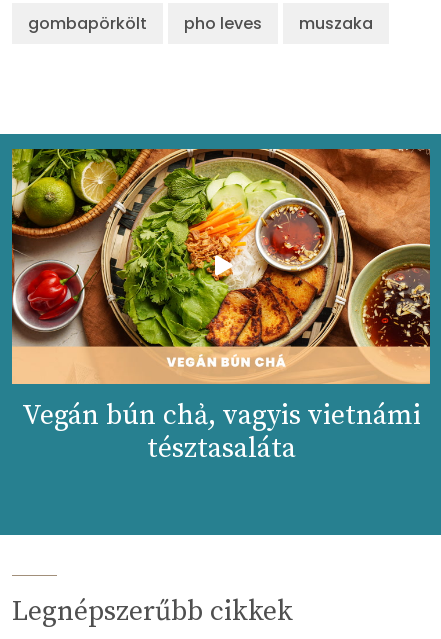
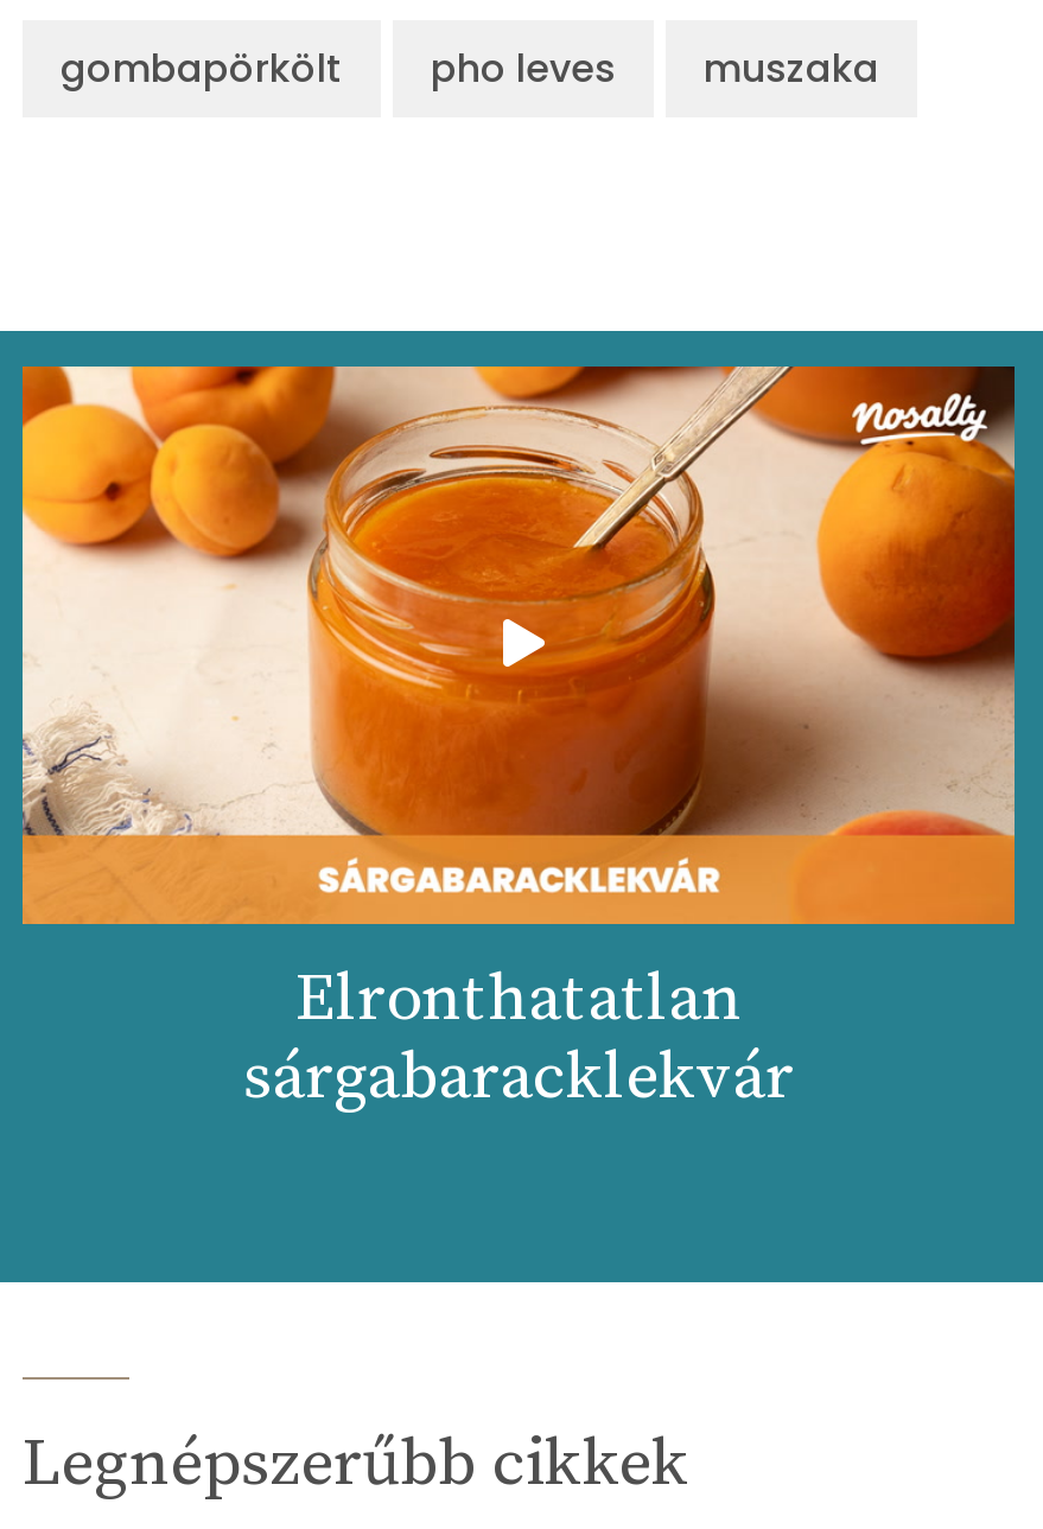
- [image]
- Vegán bún chả, vagyis vietnámi
- tésztasaláta
+ [image]
+ Elronthatatlan
+ sárgabaracklekvár
